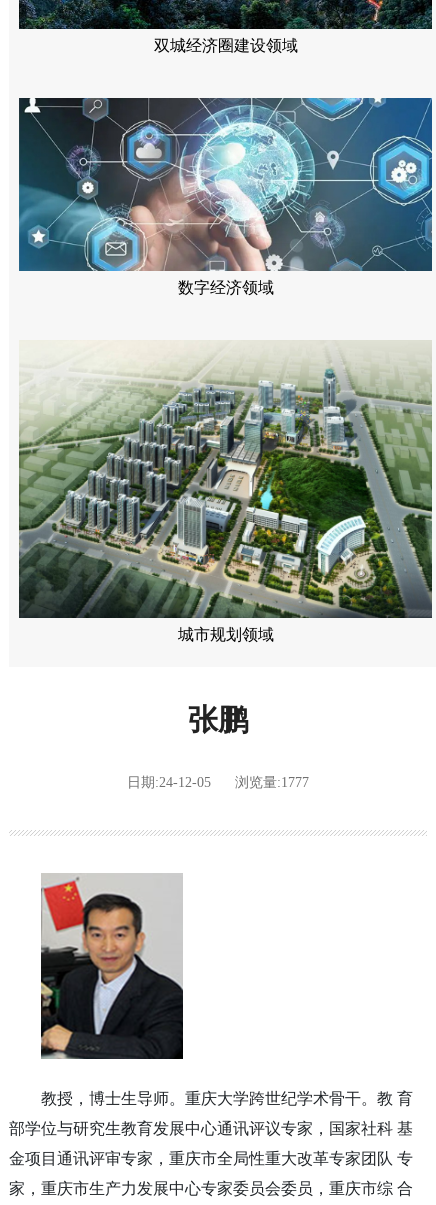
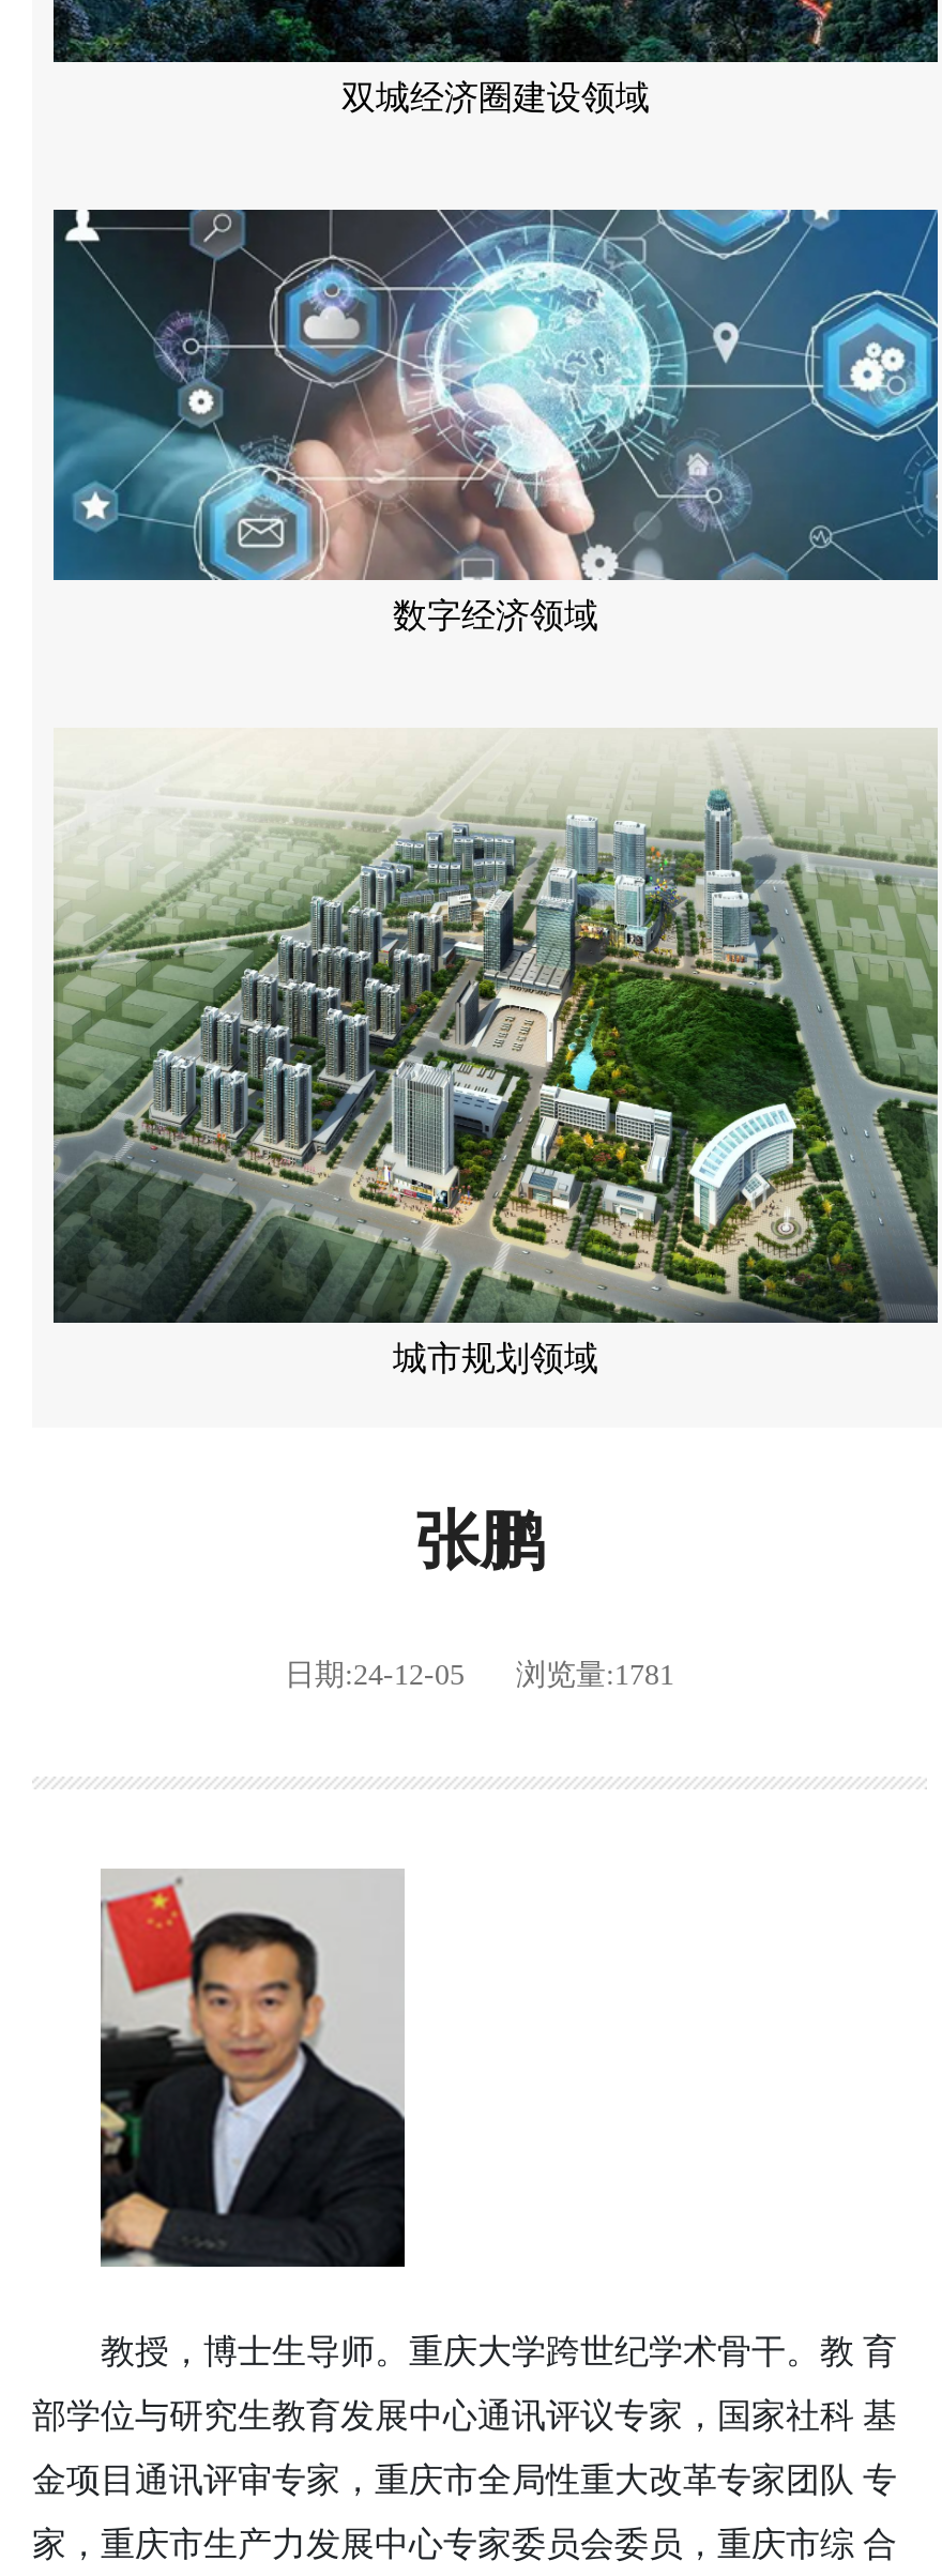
- 日期:24-12-05 浏览量:1777
+ 日期:24-12-05 浏览量:1781
